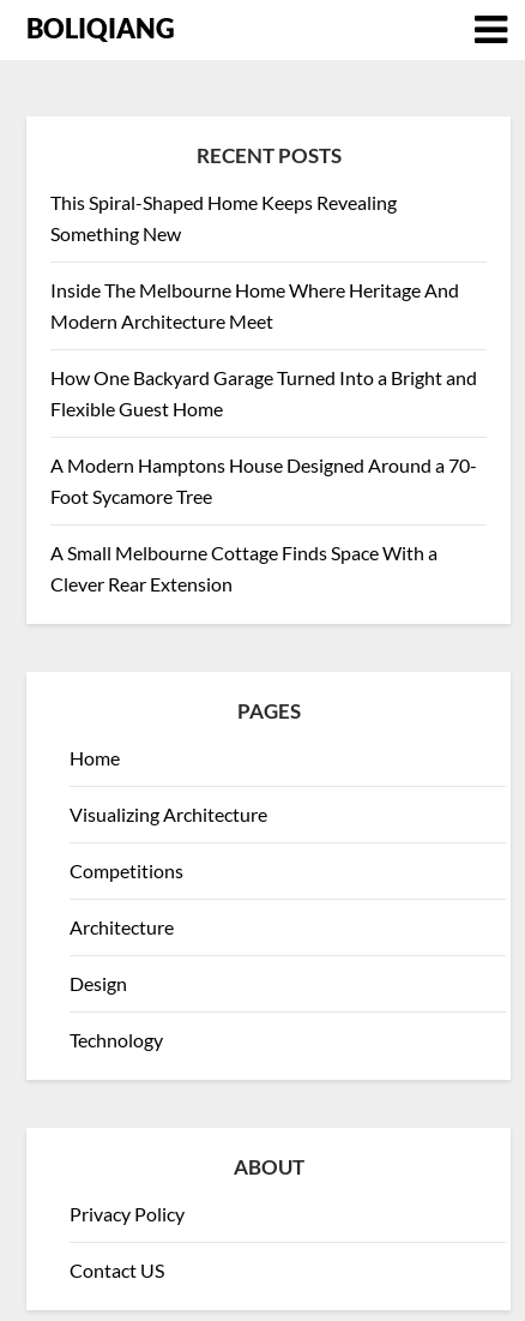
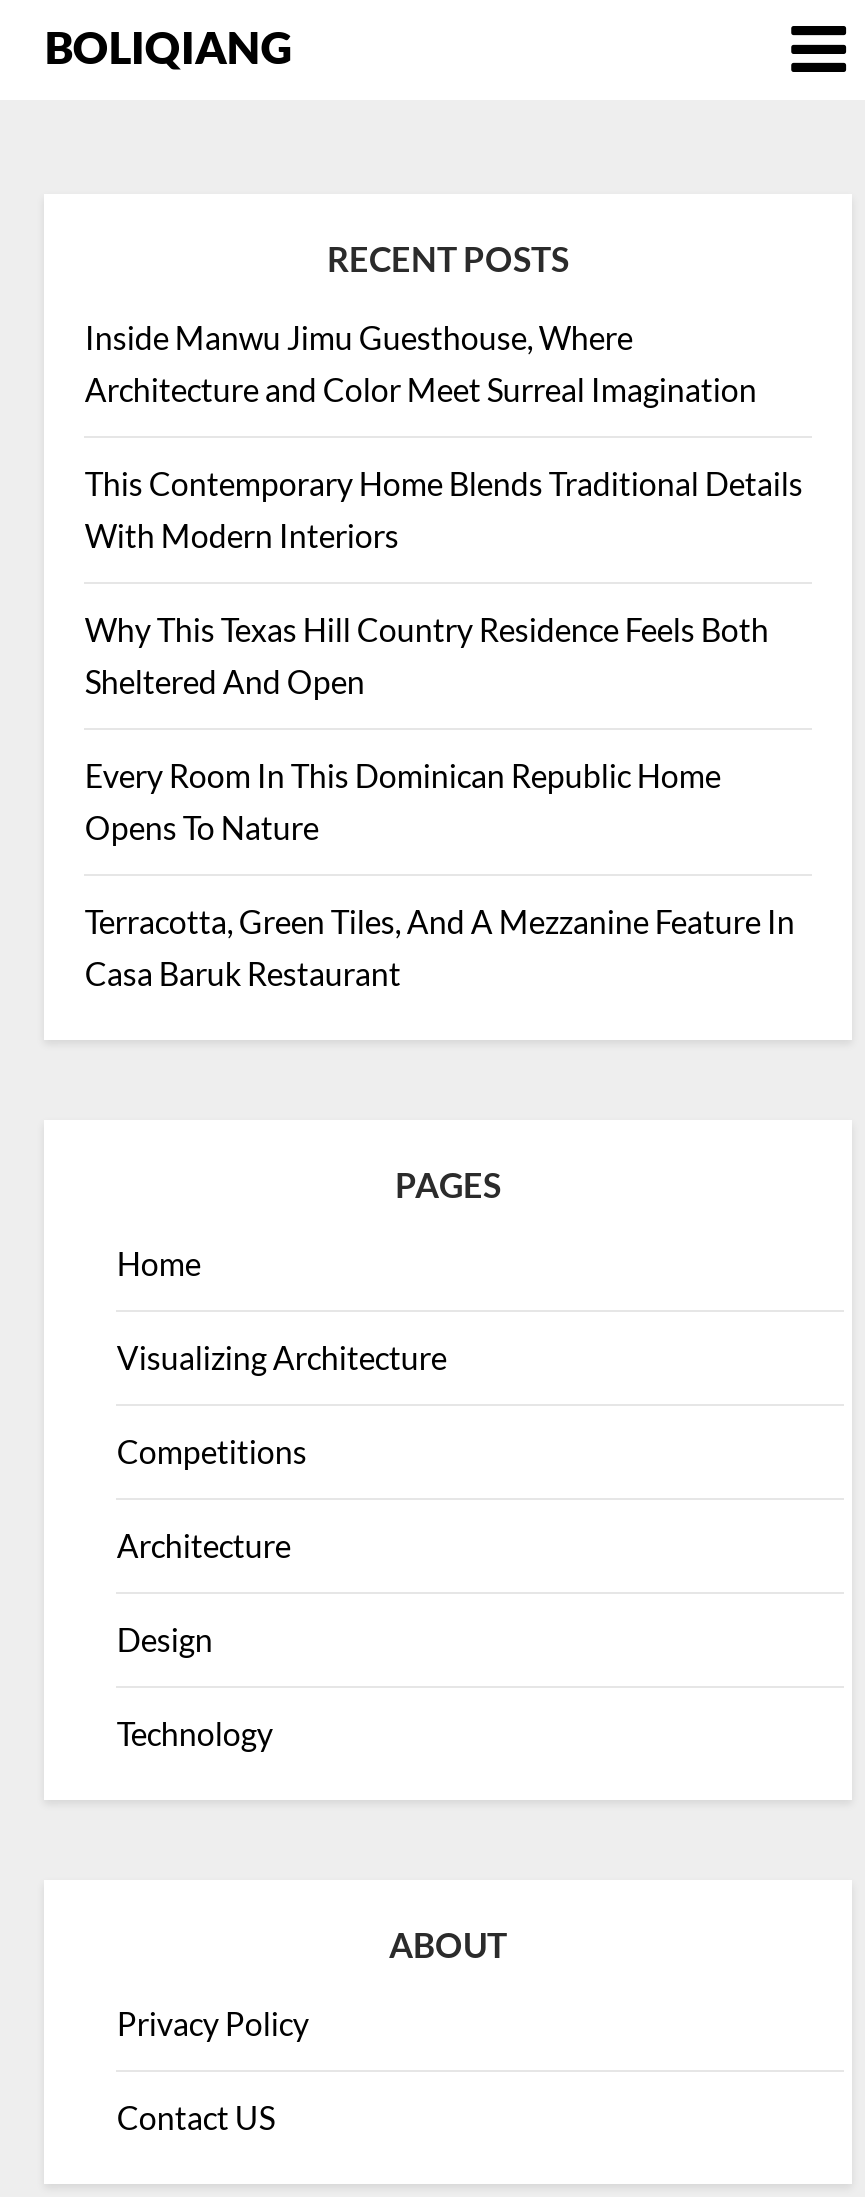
- This Spiral-Shaped Home Keeps Revealing
- Something New
+ Inside Manwu Jimu Guesthouse, Where
+ Architecture and Color Meet Surreal Imagination

- Inside The Melbourne Home Where Heritage And
- Modern Architecture Meet
+ This Contemporary Home Blends Traditional Details
+ With Modern Interiors

- How One Backyard Garage Turned Into a Bright and
- Flexible Guest Home
+ Why This Texas Hill Country Residence Feels Both
+ Sheltered And Open

- A Modern Hamptons House Designed Around a 70-
- Foot Sycamore Tree
+ Every Room In This Dominican Republic Home
+ Opens To Nature

- A Small Melbourne Cottage Finds Space With a
- Clever Rear Extension
+ Terracotta, Green Tiles, And A Mezzanine Feature In
+ Casa Baruk Restaurant
